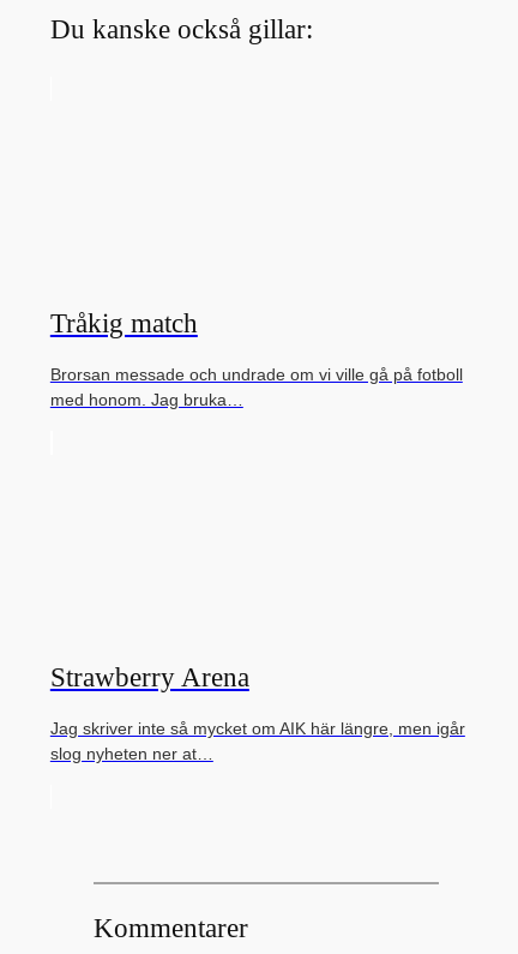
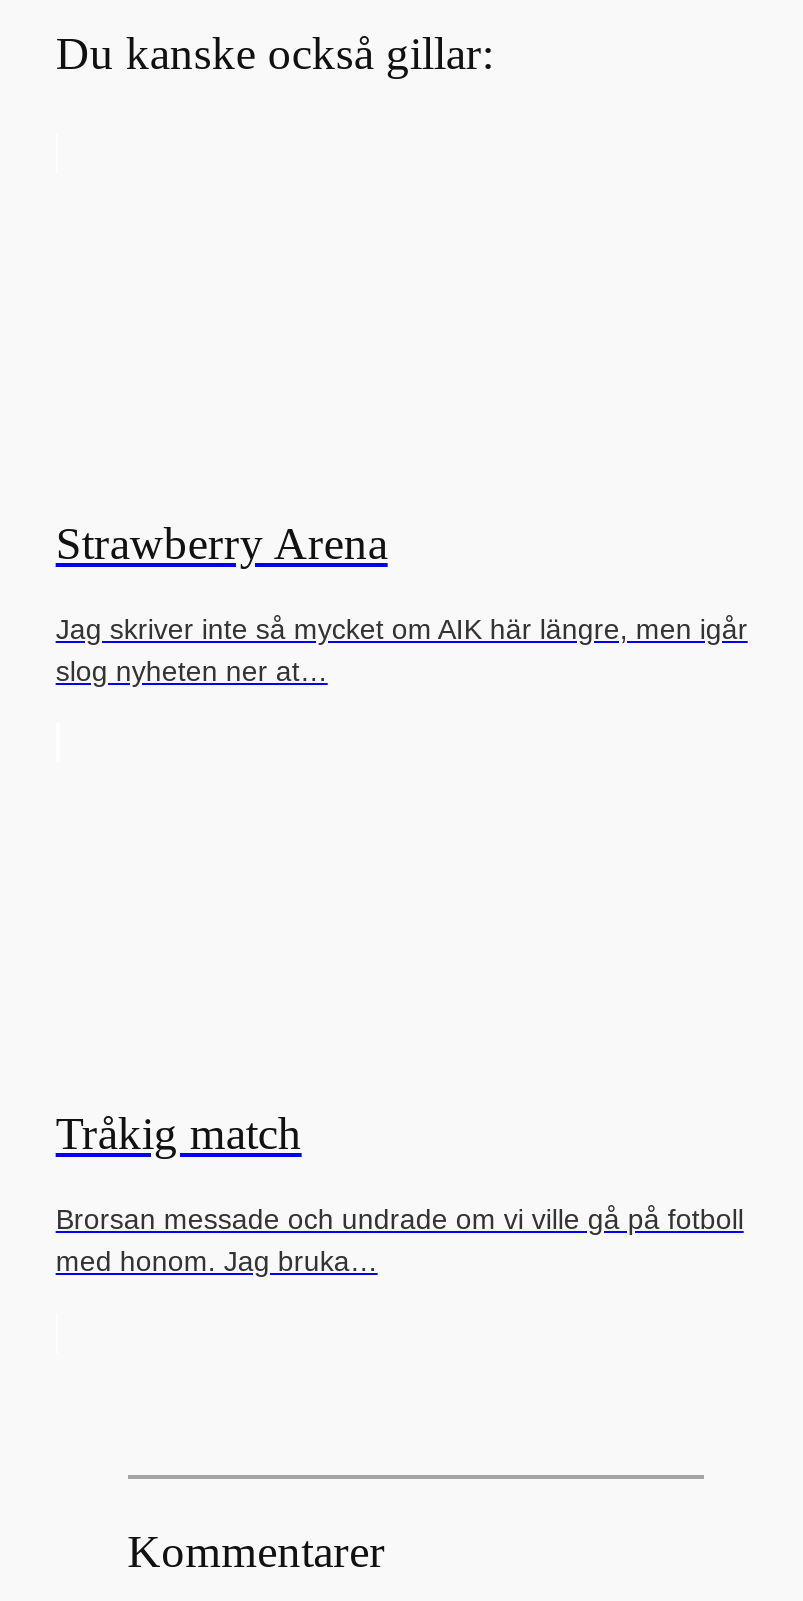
moved down: Tråkig match | Brorsan messade och undrade om vi ville gå på fotboll | med honom. Jag bruka…

moved up: Strawberry Arena | Jag skriver inte så mycket om AIK här längre, men igår | slog nyheten ner at…
